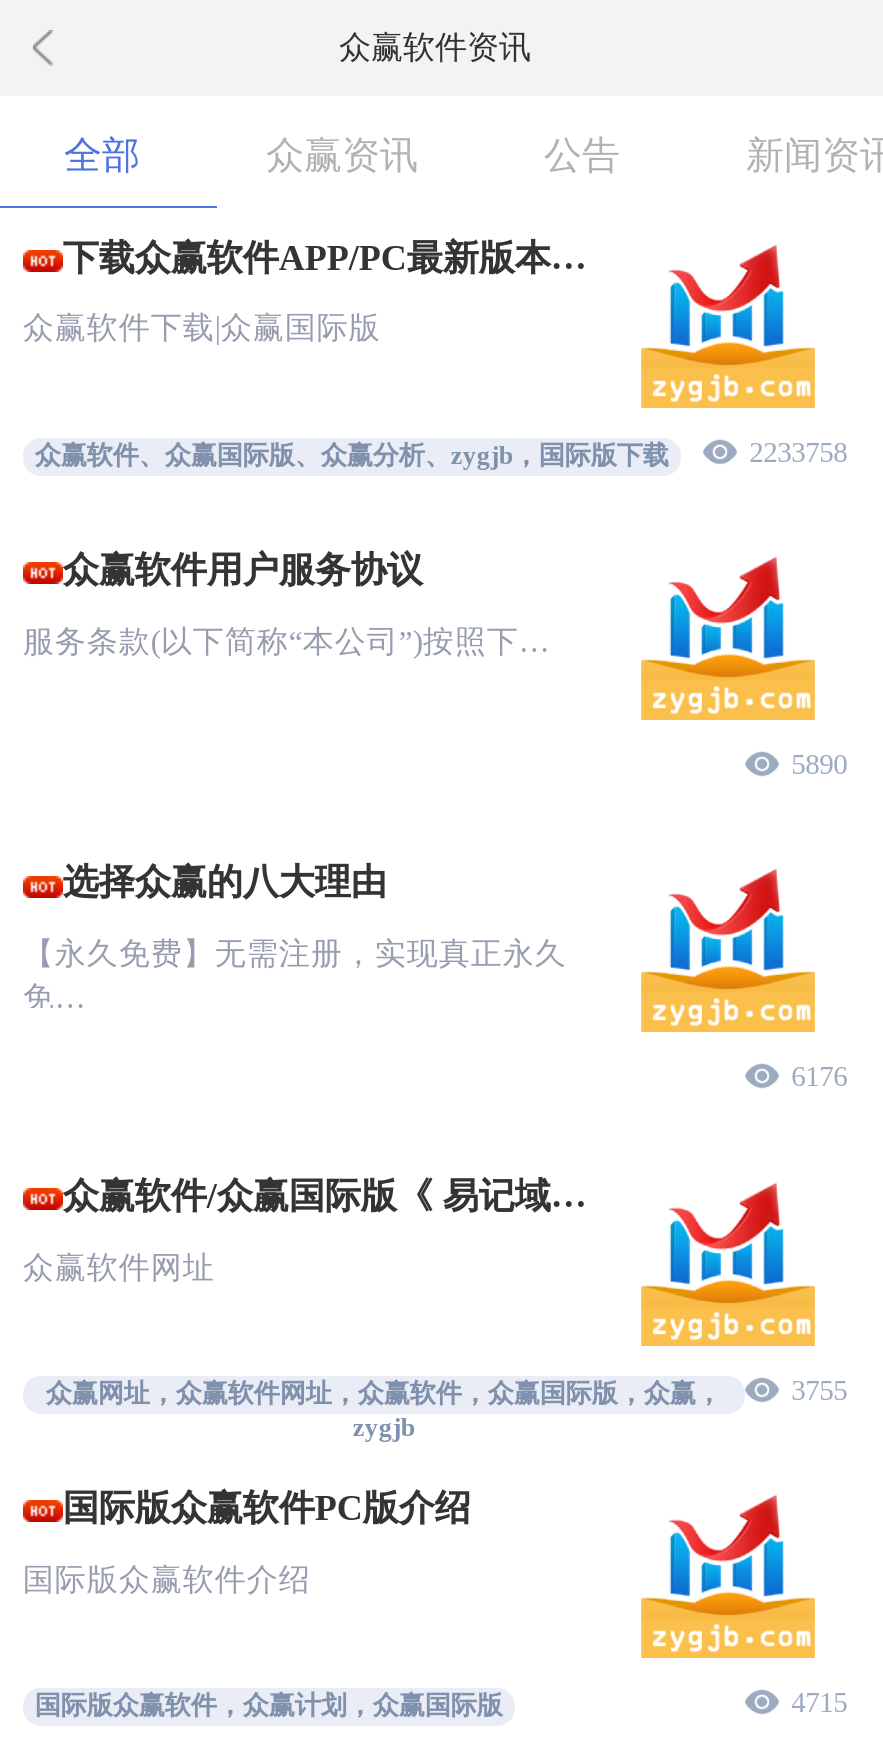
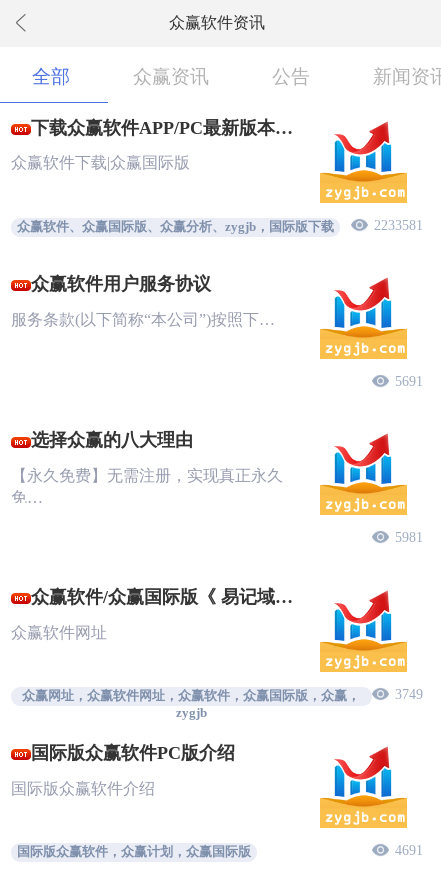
- 2233758
+ 2233581

- 5890
+ 5691

- 6176
+ 5981

- 3755
+ 3749

- 4715
+ 4691
